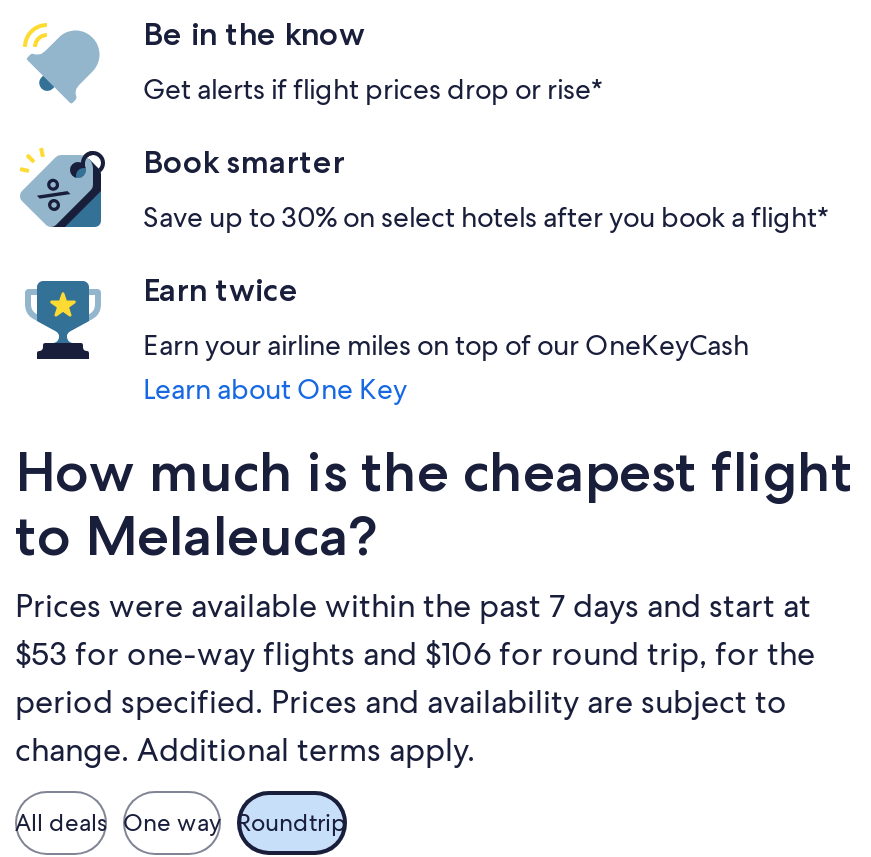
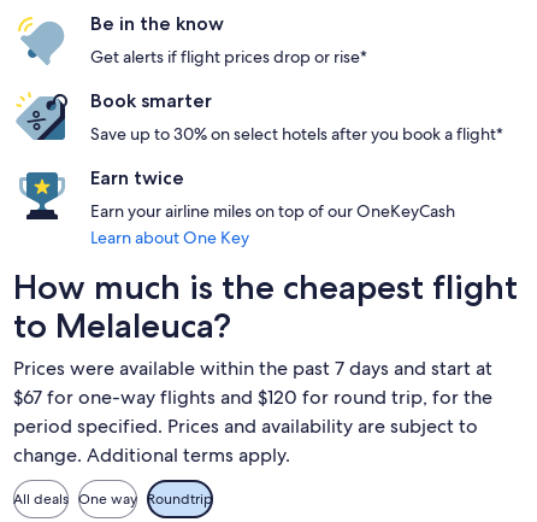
- $53 for one-way flights and $106 for round trip, for the
+ $67 for one-way flights and $120 for round trip, for the
